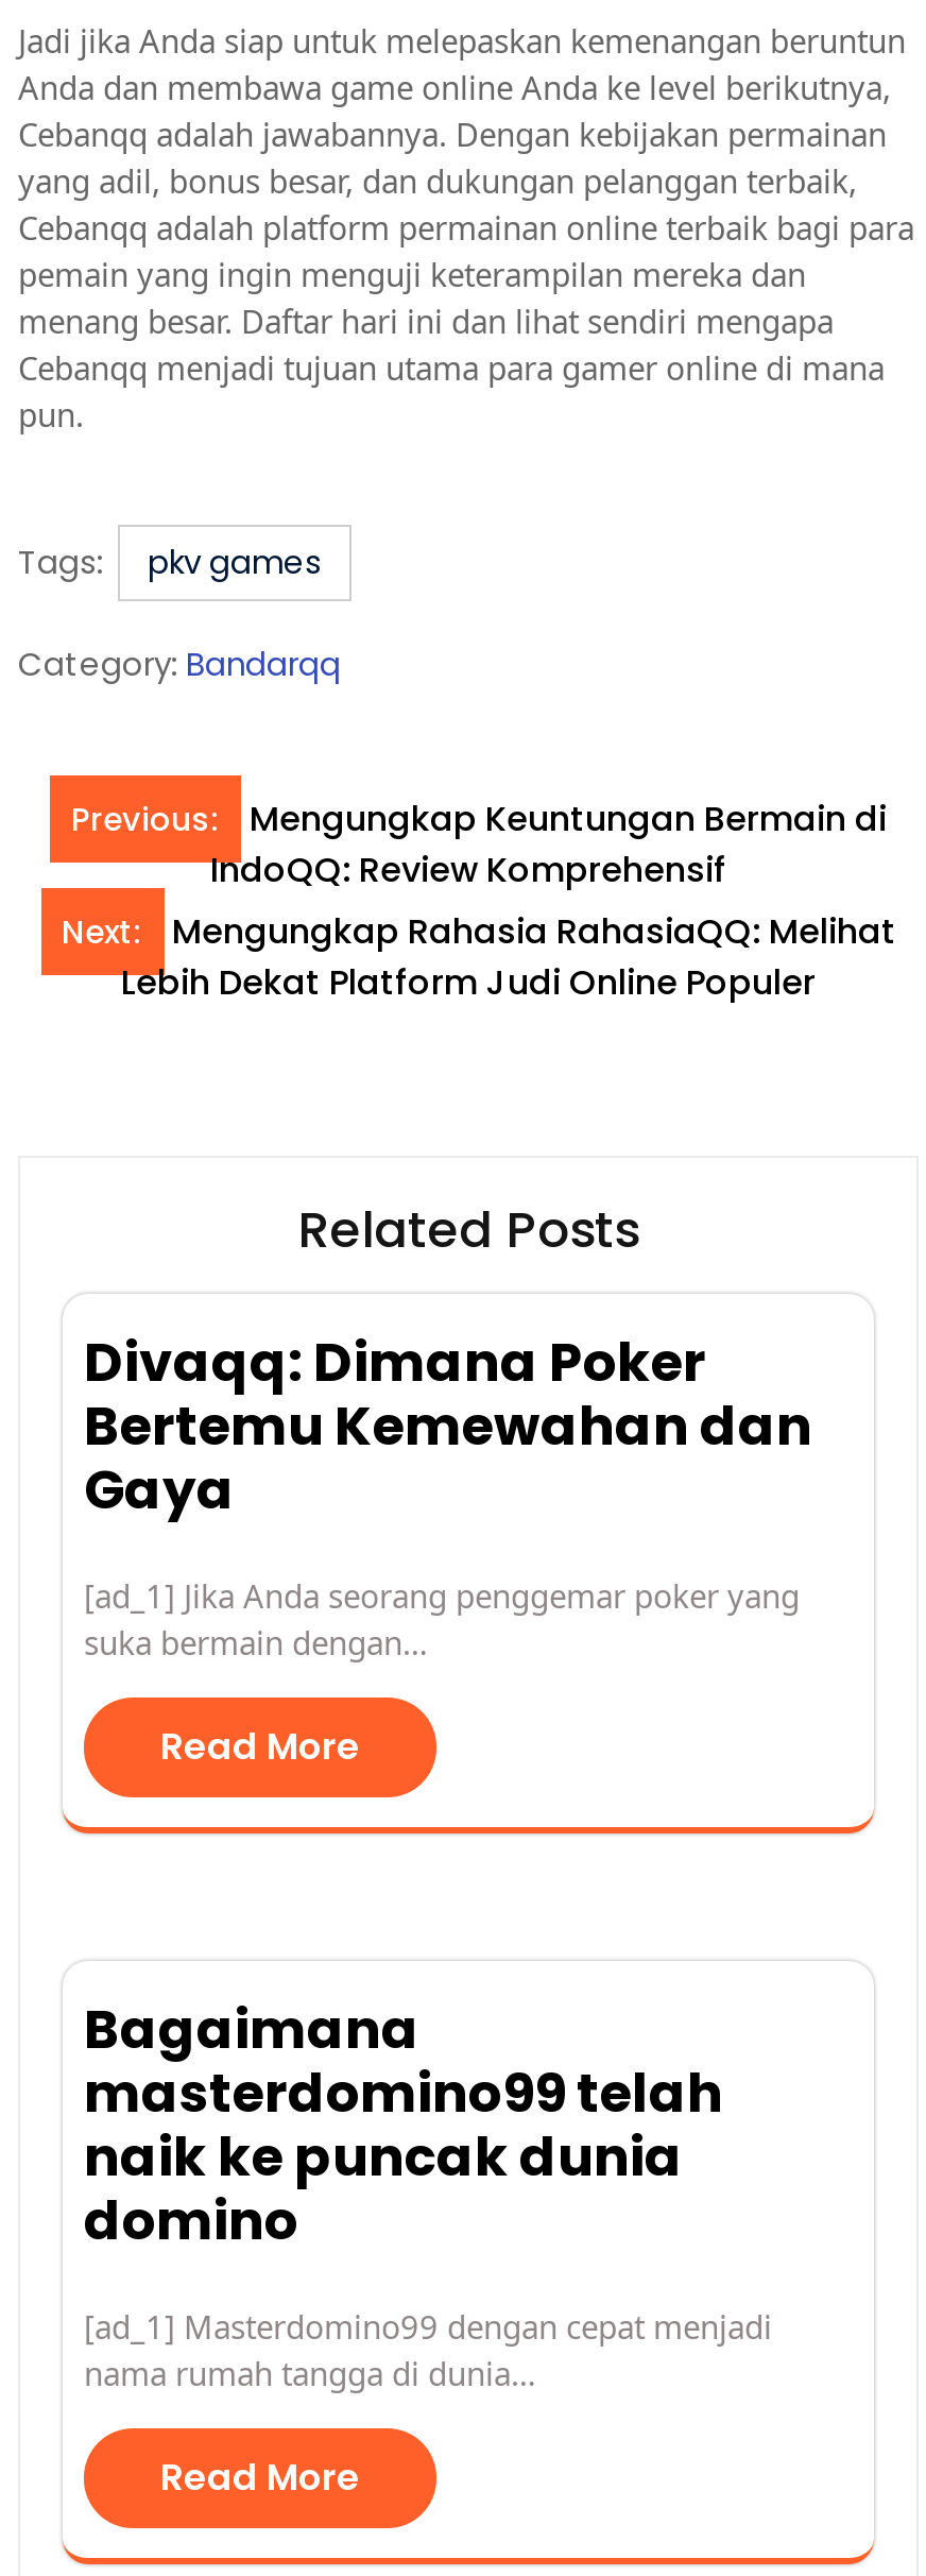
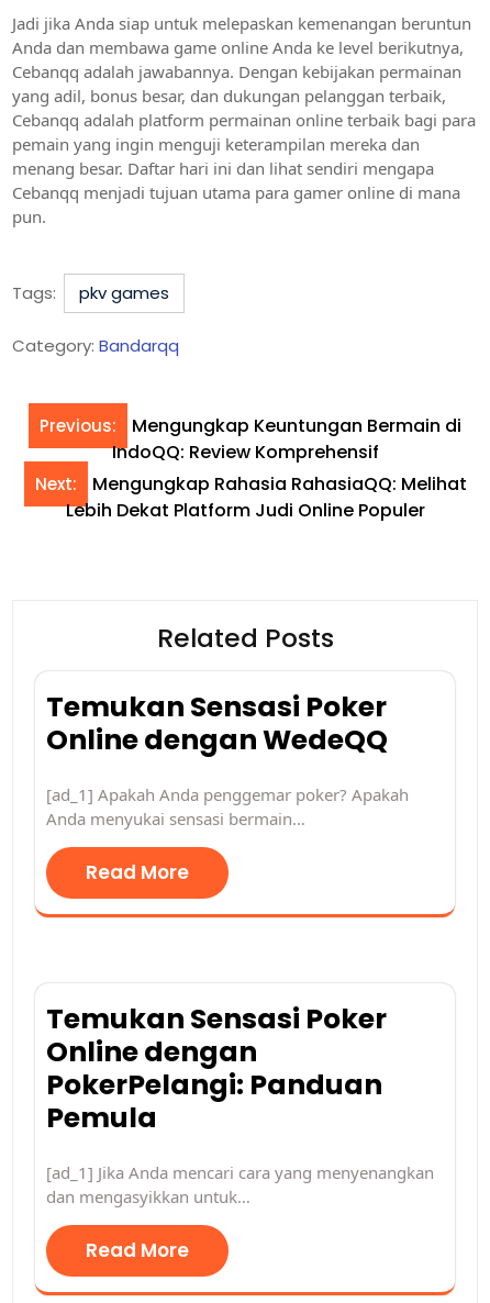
- Divaqq: Dimana Poker
- Bertemu Kemewahan dan
- Gaya
+ Temukan Sensasi Poker
+ Online dengan WedeQQ

- [ad_1] Jika Anda seorang penggemar poker yang
- suka bermain dengan…
+ [ad_1] Apakah Anda penggemar poker? Apakah
+ Anda menyukai sensasi bermain…

- Bagaimana
- masterdomino99 telah
- naik ke puncak dunia
- domino
+ Temukan Sensasi Poker
+ Online dengan
+ PokerPelangi: Panduan
+ Pemula

- [ad_1] Masterdomino99 dengan cepat menjadi
- nama rumah tangga di dunia…
+ [ad_1] Jika Anda mencari cara yang menyenangkan
+ dan mengasyikkan untuk…
